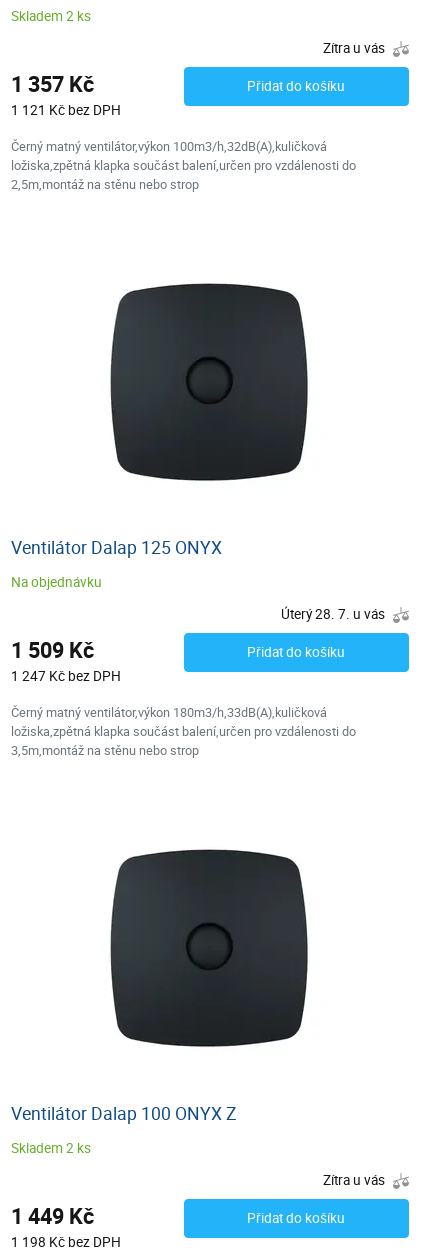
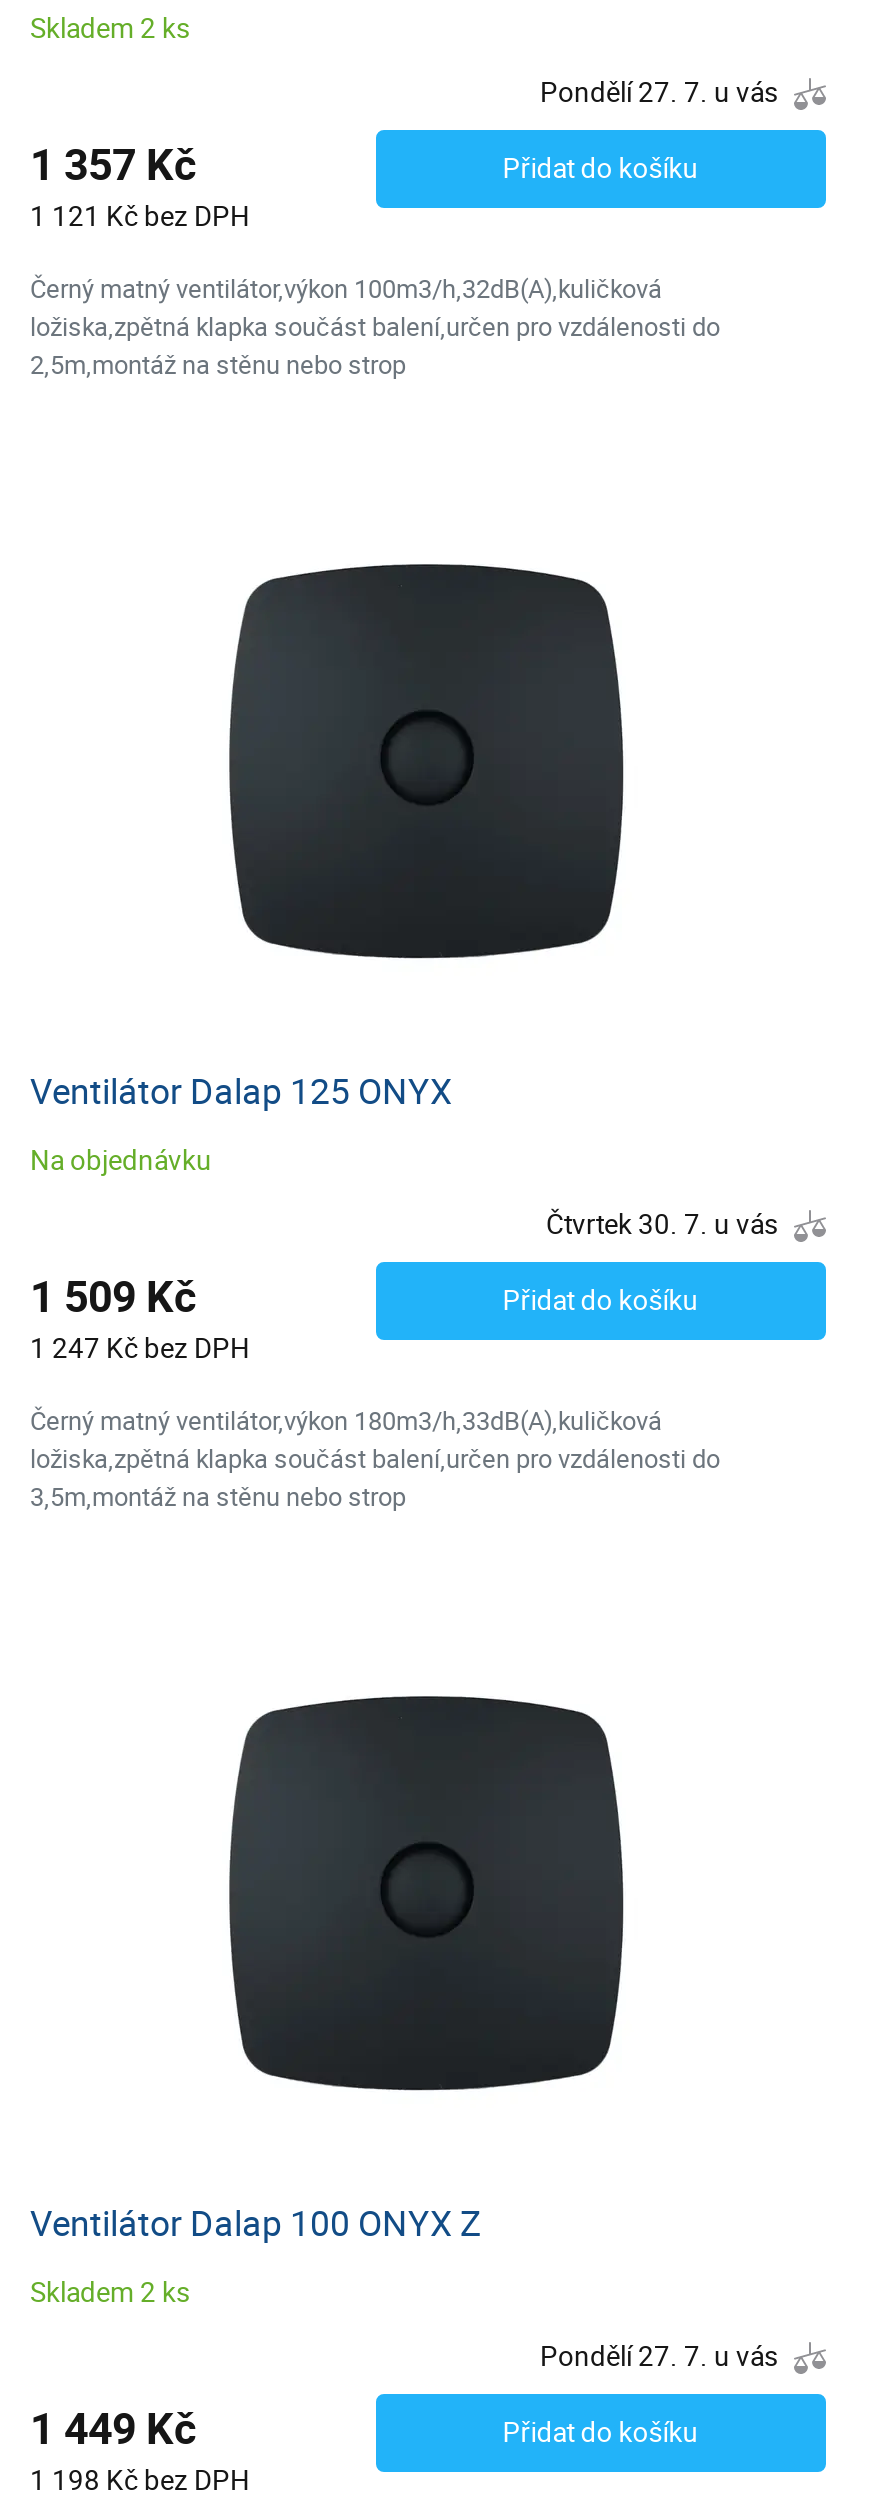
- Zítra u vás
+ Pondělí 27. 7. u vás

- Úterý 28. 7. u vás
+ Čtvrtek 30. 7. u vás

- Zítra u vás
+ Pondělí 27. 7. u vás
